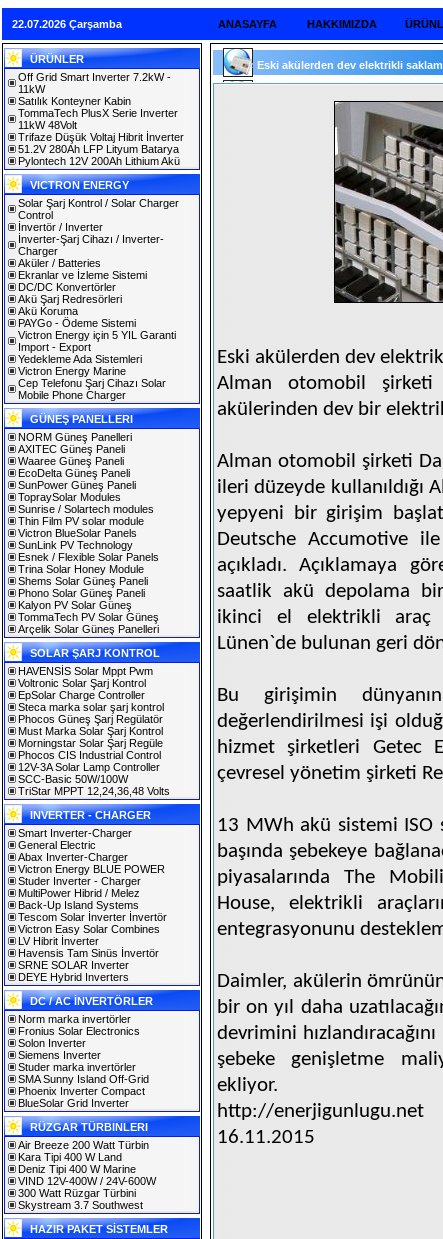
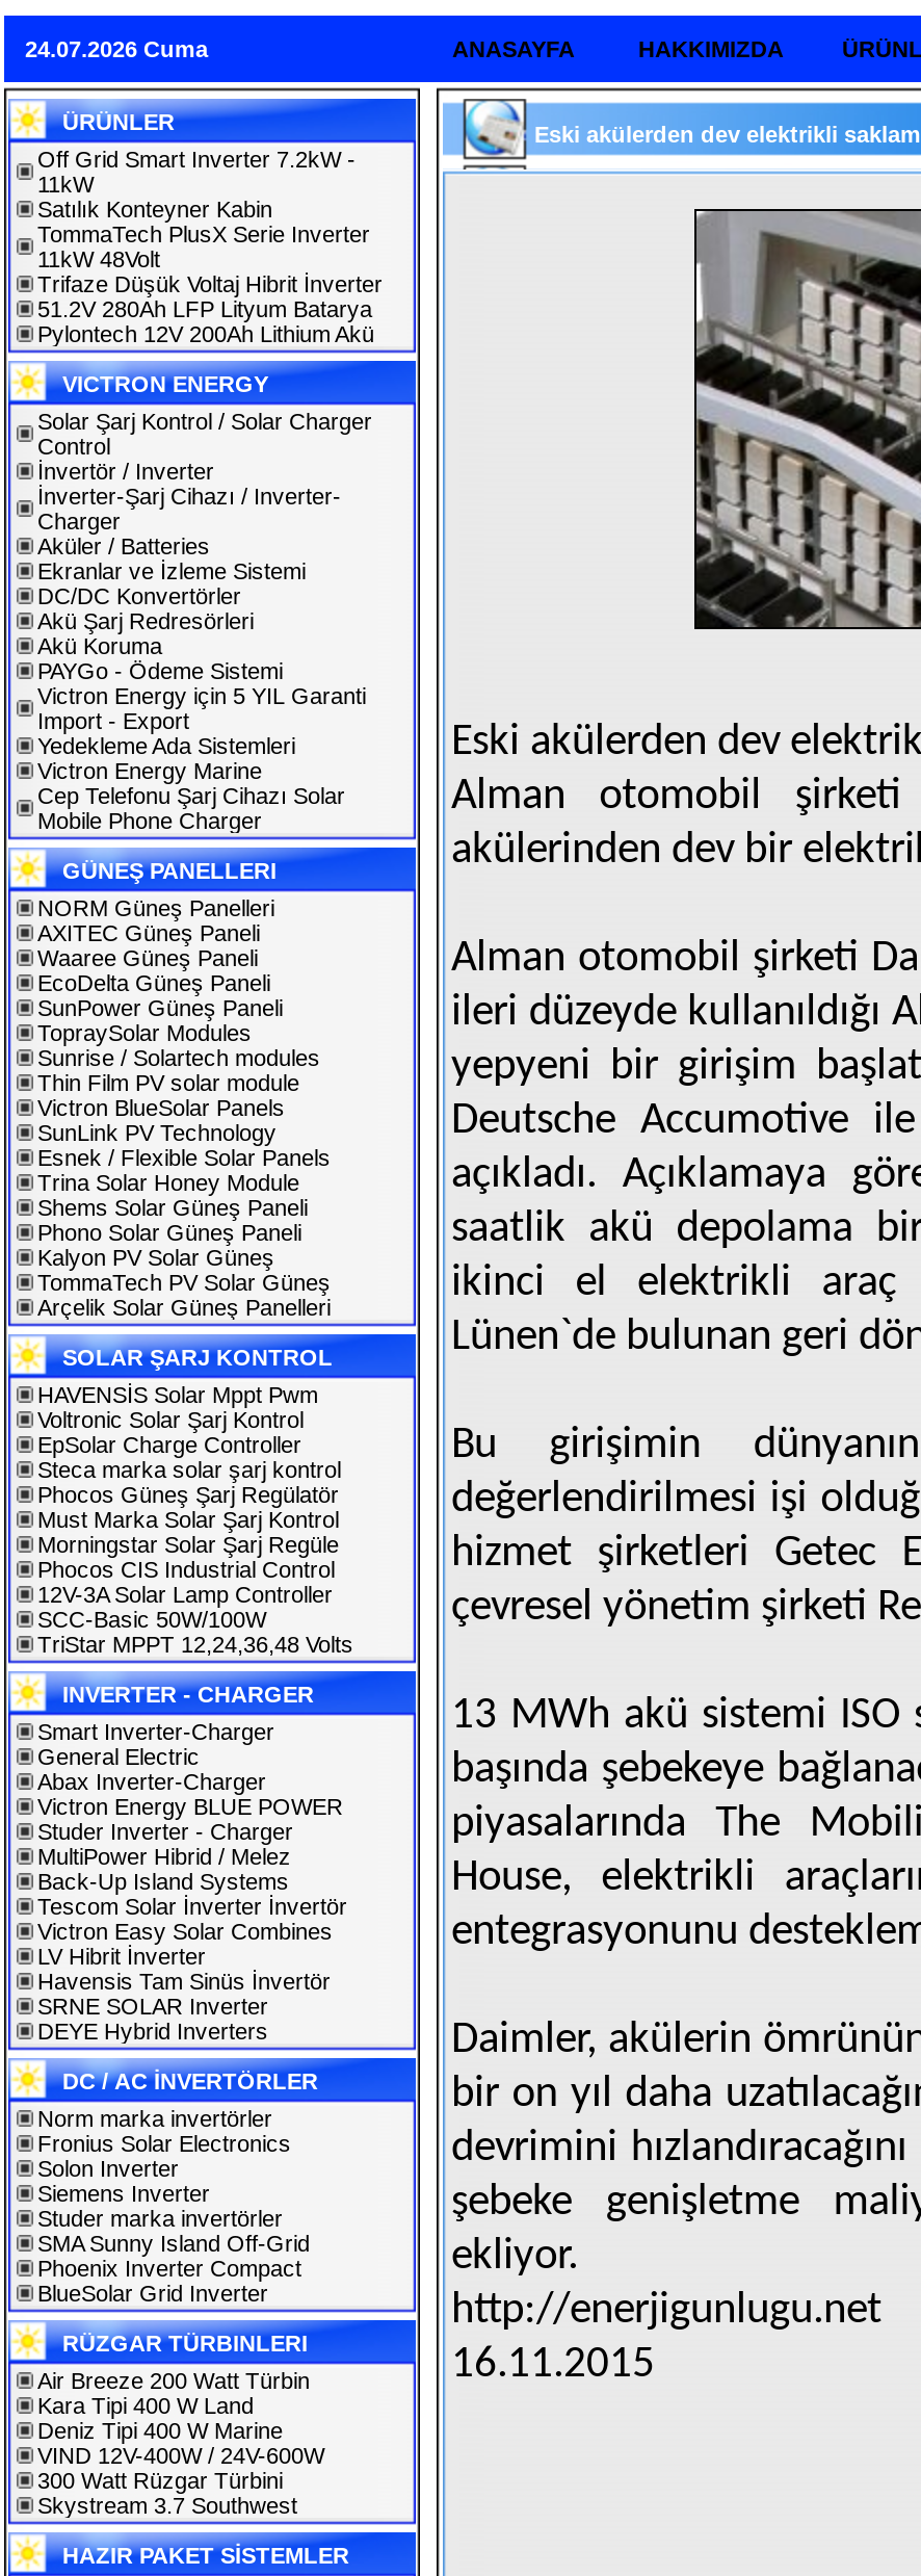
- 22.07.2026 Çarşamba
+ 24.07.2026 Cuma
